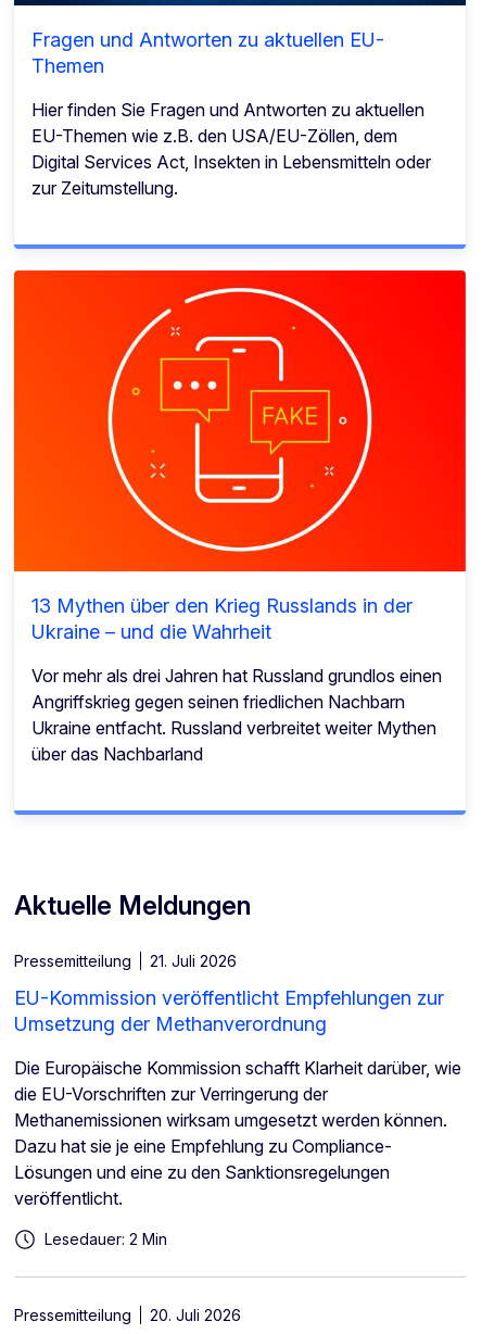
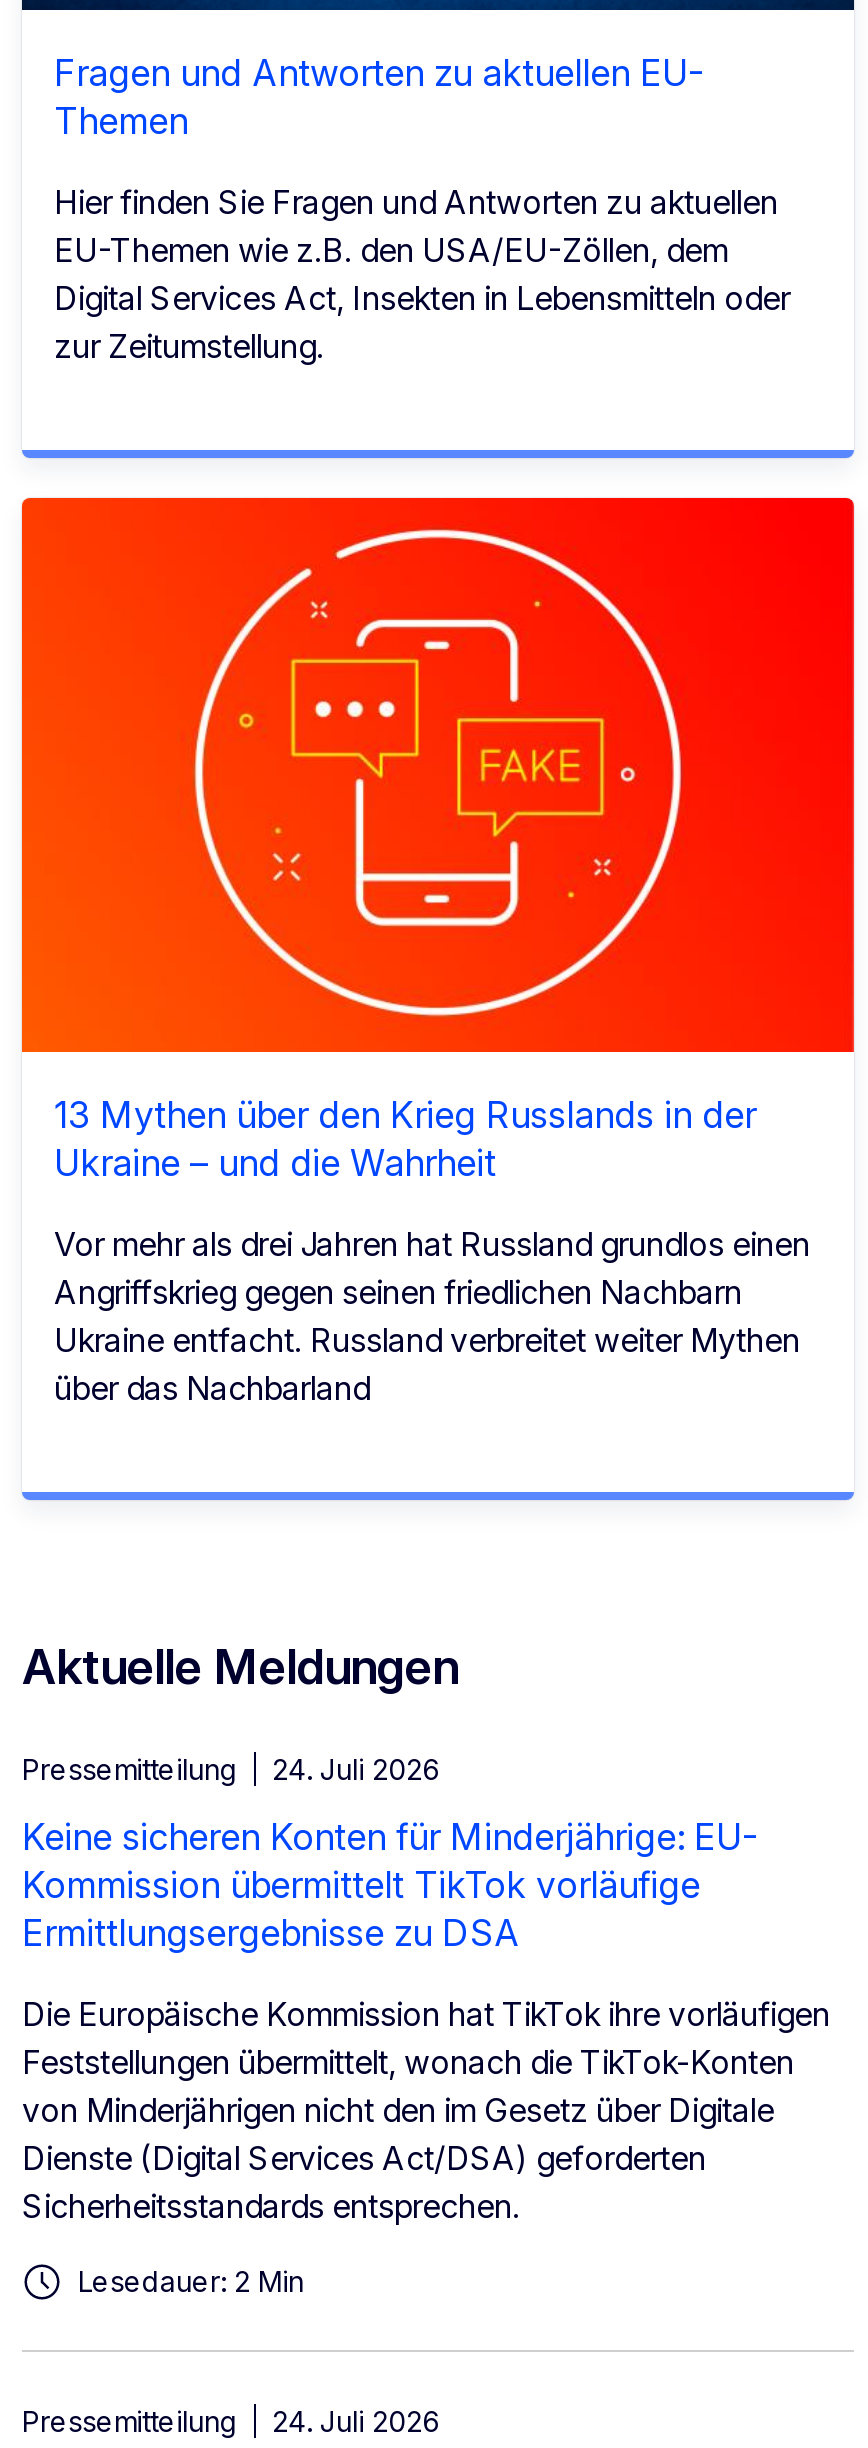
- Pressemitteilung 21. Juli 2026
+ Pressemitteilung 24. Juli 2026

- EU-Kommission veröffentlicht Empfehlungen zur
- Umsetzung der Methanverordnung
+ Keine sicheren Konten für Minderjährige: EU-
+ Kommission übermittelt TikTok vorläufige
+ Ermittlungsergebnisse zu DSA

- Die Europäische Kommission schafft Klarheit darüber, wie
- die EU-Vorschriften zur Verringerung der
- Methanemissionen wirksam umgesetzt werden können.
- Dazu hat sie je eine Empfehlung zu Compliance-
- Lösungen und eine zu den Sanktionsregelungen
- veröffentlicht.
+ Die Europäische Kommission hat TikTok ihre vorläufigen
+ Feststellungen übermittelt, wonach die TikTok-Konten
+ von Minderjährigen nicht den im Gesetz über Digitale
+ Dienste (Digital Services Act/DSA) geforderten
+ Sicherheitsstandards entsprechen.

- Pressemitteilung 20. Juli 2026
+ Pressemitteilung 24. Juli 2026
